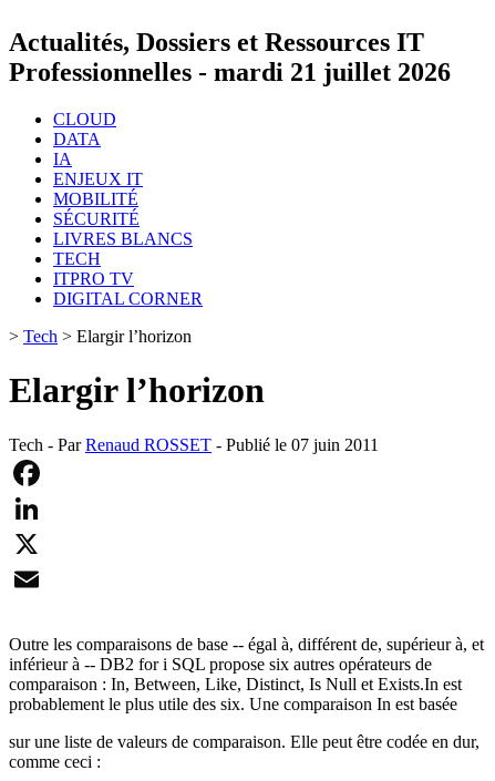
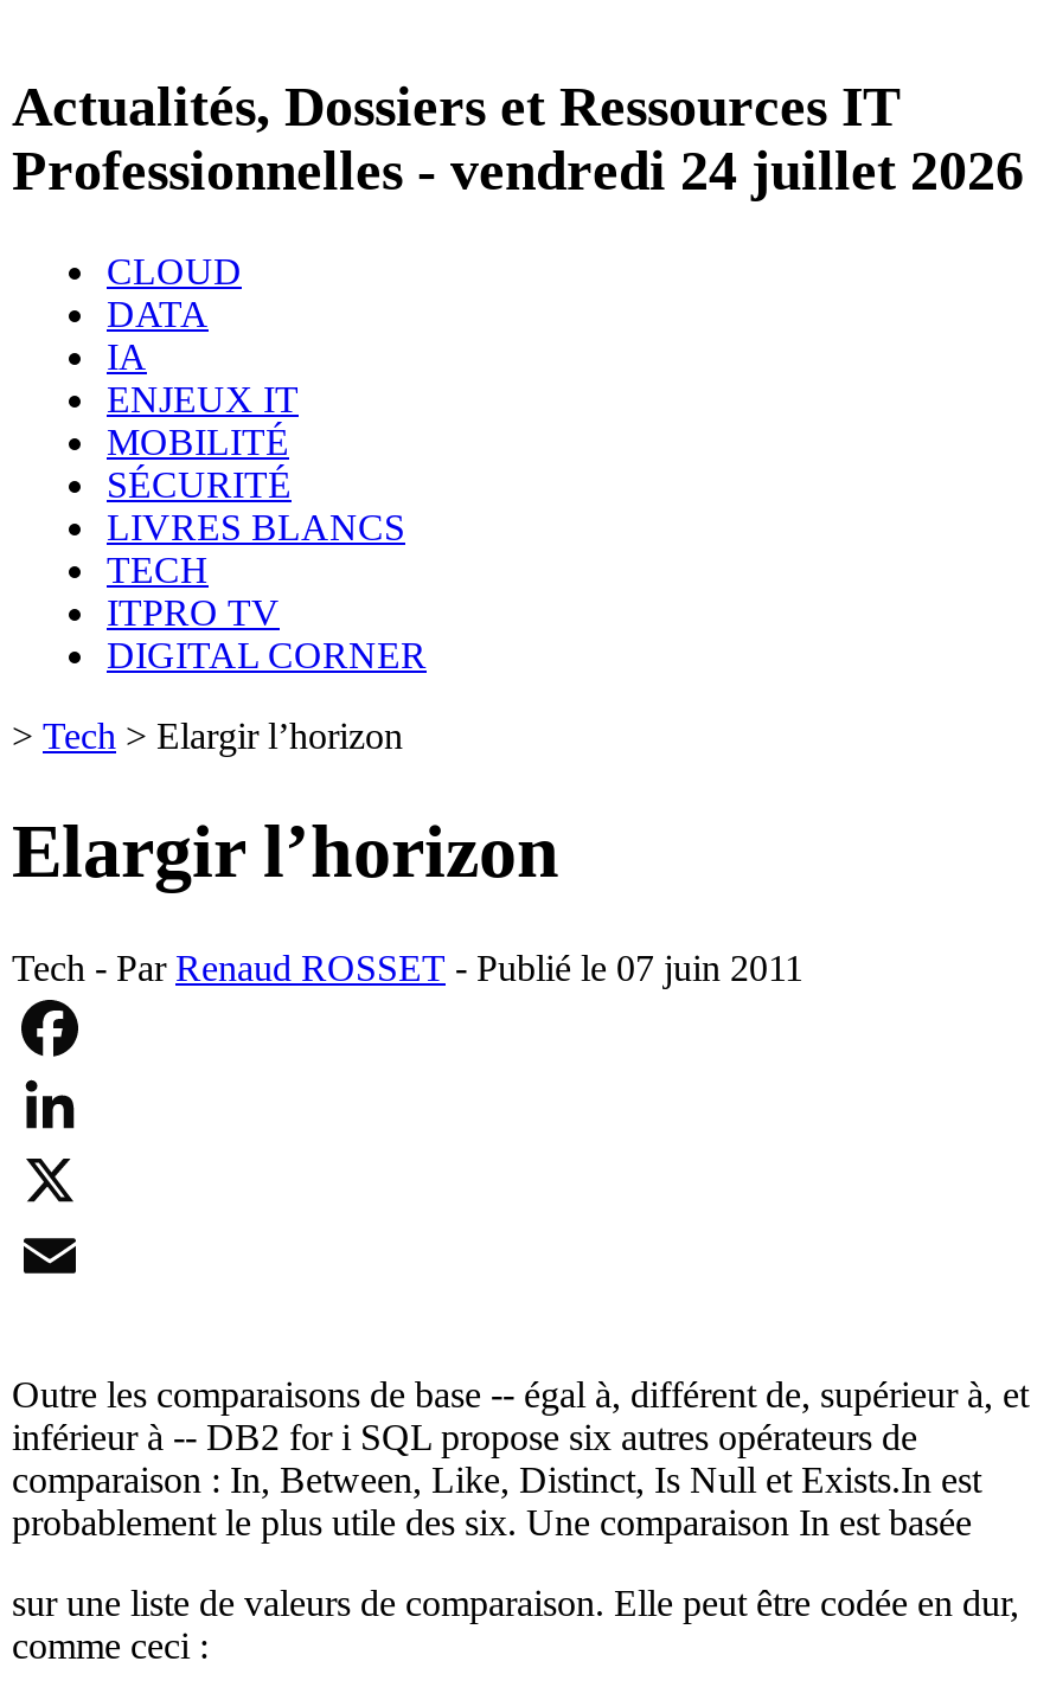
- Professionnelles - mardi 21 juillet 2026
+ Professionnelles - vendredi 24 juillet 2026
